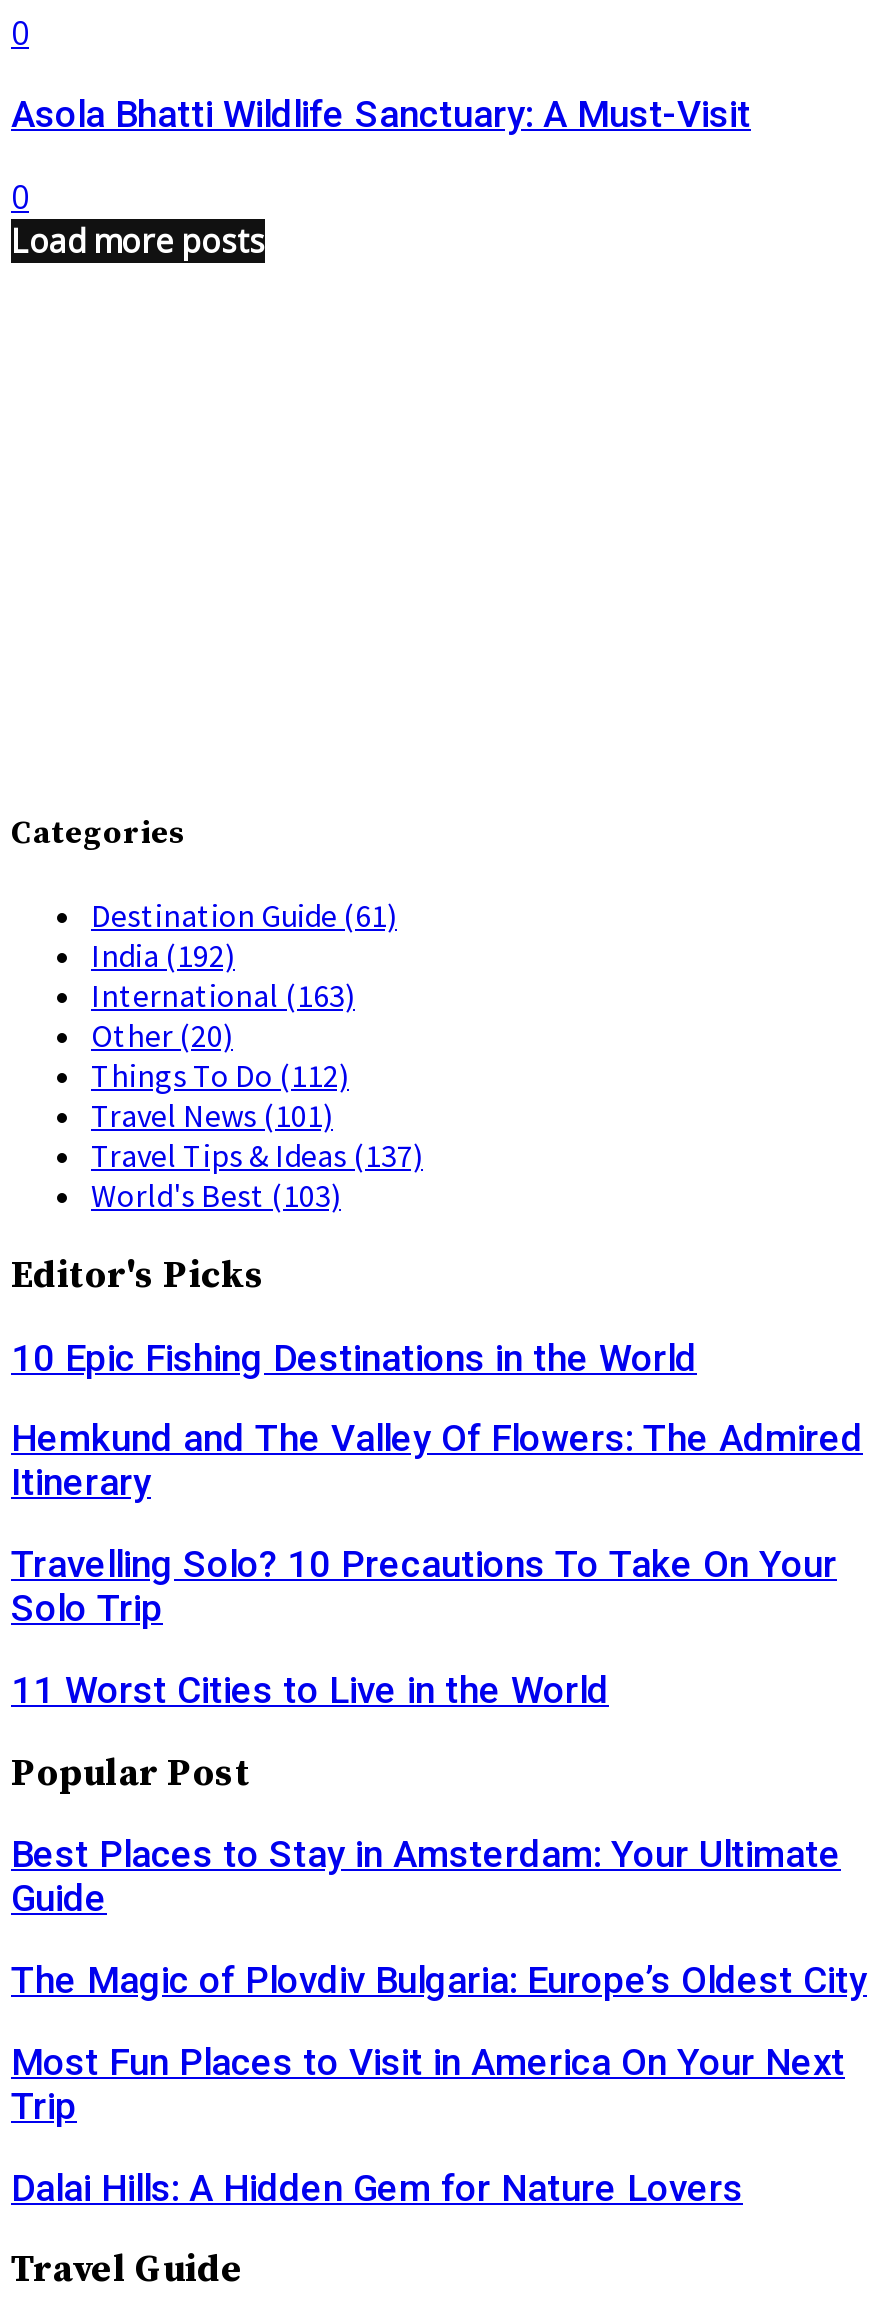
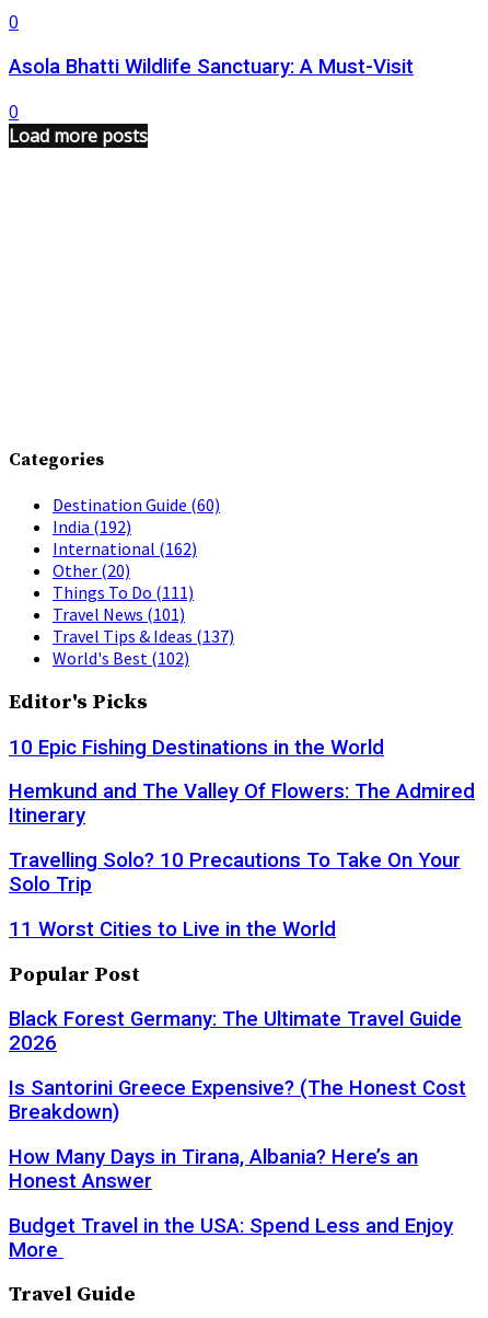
- Destination Guide (61)
+ Destination Guide (60)

- International (163)
+ International (162)

- Things To Do (112)
+ Things To Do (111)

- World's Best (103)
+ World's Best (102)

- Best Places to Stay in Amsterdam: Your Ultimate
- Guide
+ Black Forest Germany: The Ultimate Travel Guide
+ 2026

- The Magic of Plovdiv Bulgaria: Europe’s Oldest City
+ Is Santorini Greece Expensive? (The Honest Cost
+ Breakdown)

- Most Fun Places to Visit in America On Your Next
- Trip
+ How Many Days in Tirana, Albania? Here’s an
+ Honest Answer

- Dalai Hills: A Hidden Gem for Nature Lovers
+ Budget Travel in the USA: Spend Less and Enjoy
+ More
